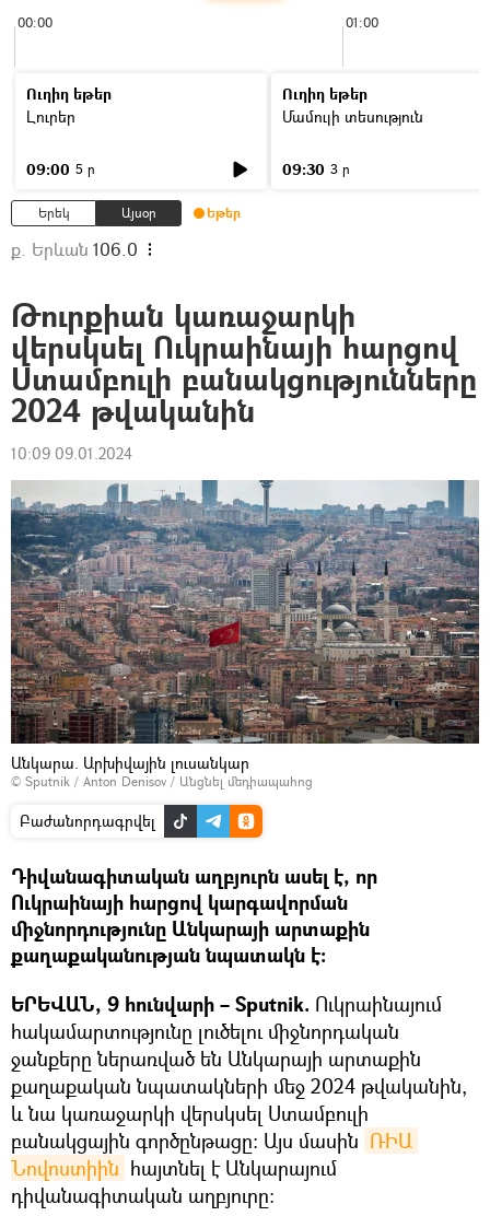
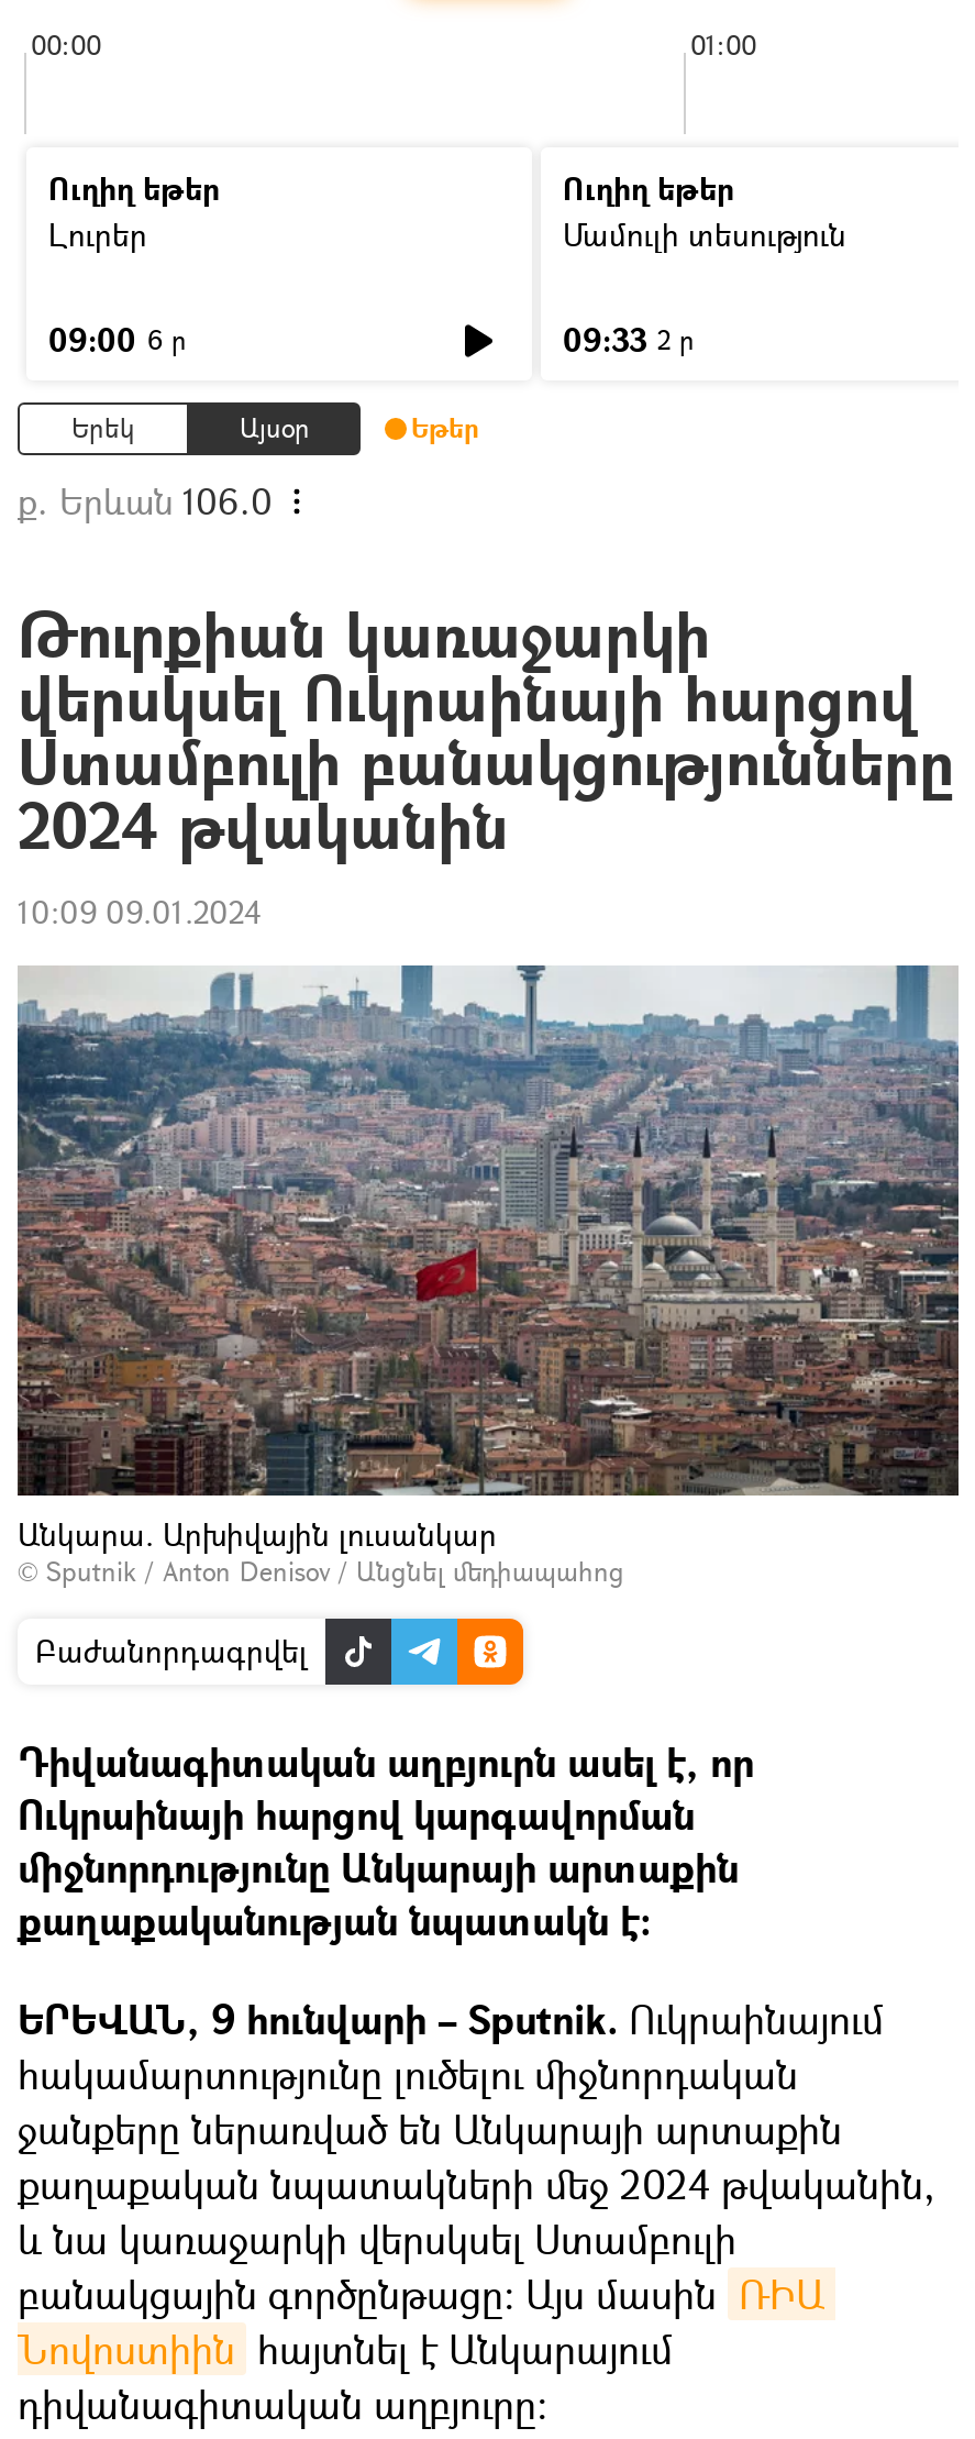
- 09:00 5 ր
+ 09:00 6 ր

- 09:30 3 ր
+ 09:33 2 ր
